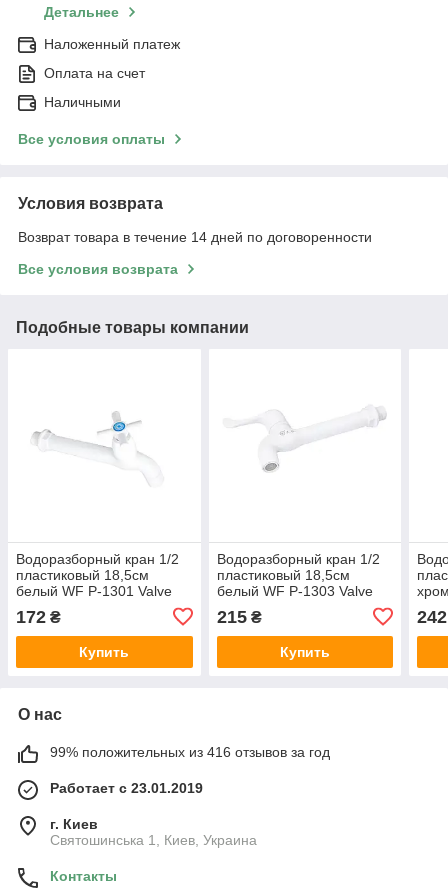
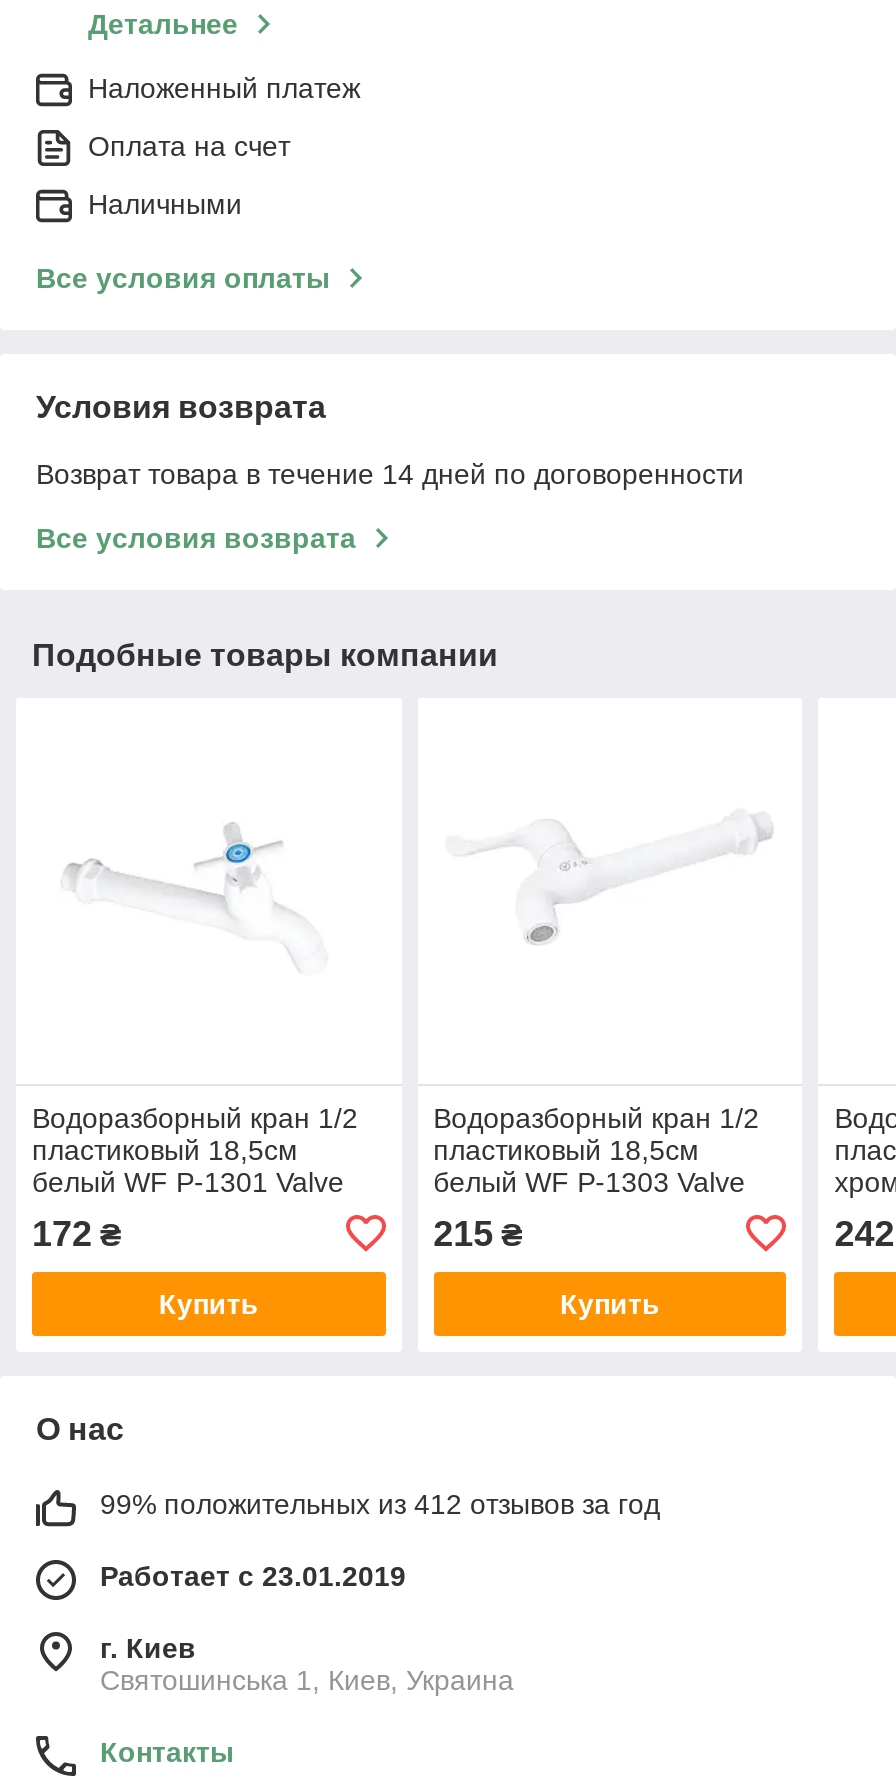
- 99% положительных из 416 отзывов за год
+ 99% положительных из 412 отзывов за год
